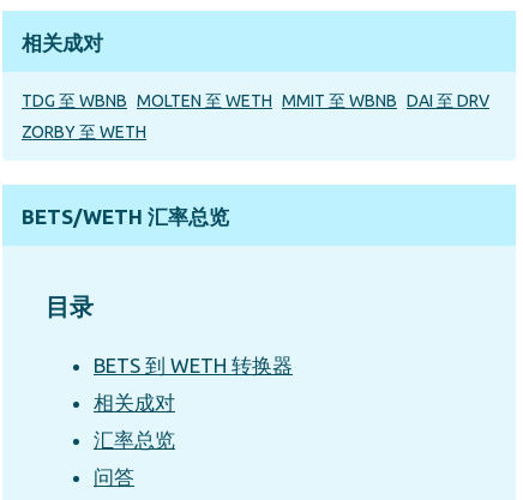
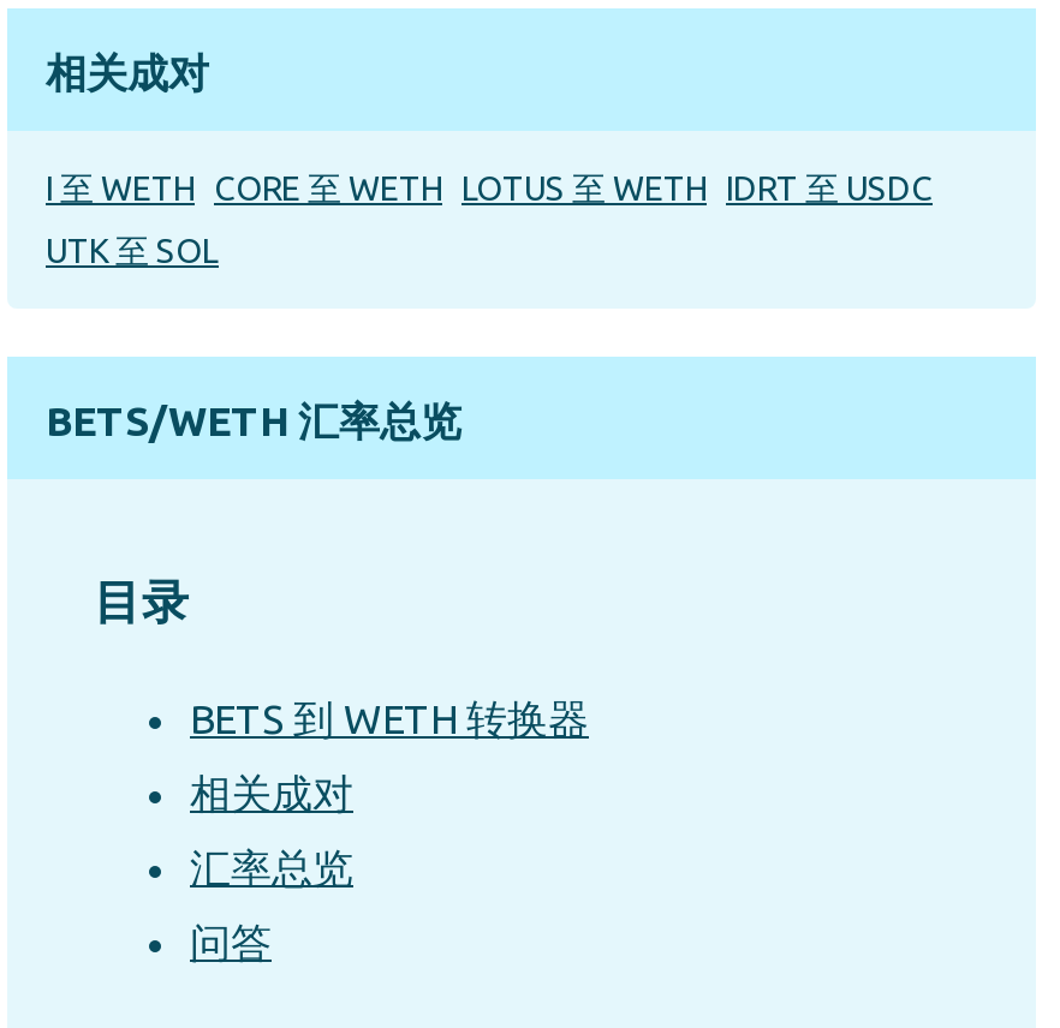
- TDG 至 WBNB MOLTEN 至 WETH MMIT 至 WBNB DAI 至 DRV
+ I 至 WETH CORE 至 WETH LOTUS 至 WETH IDRT 至 USDC

- ZORBY 至 WETH
+ UTK 至 SOL
